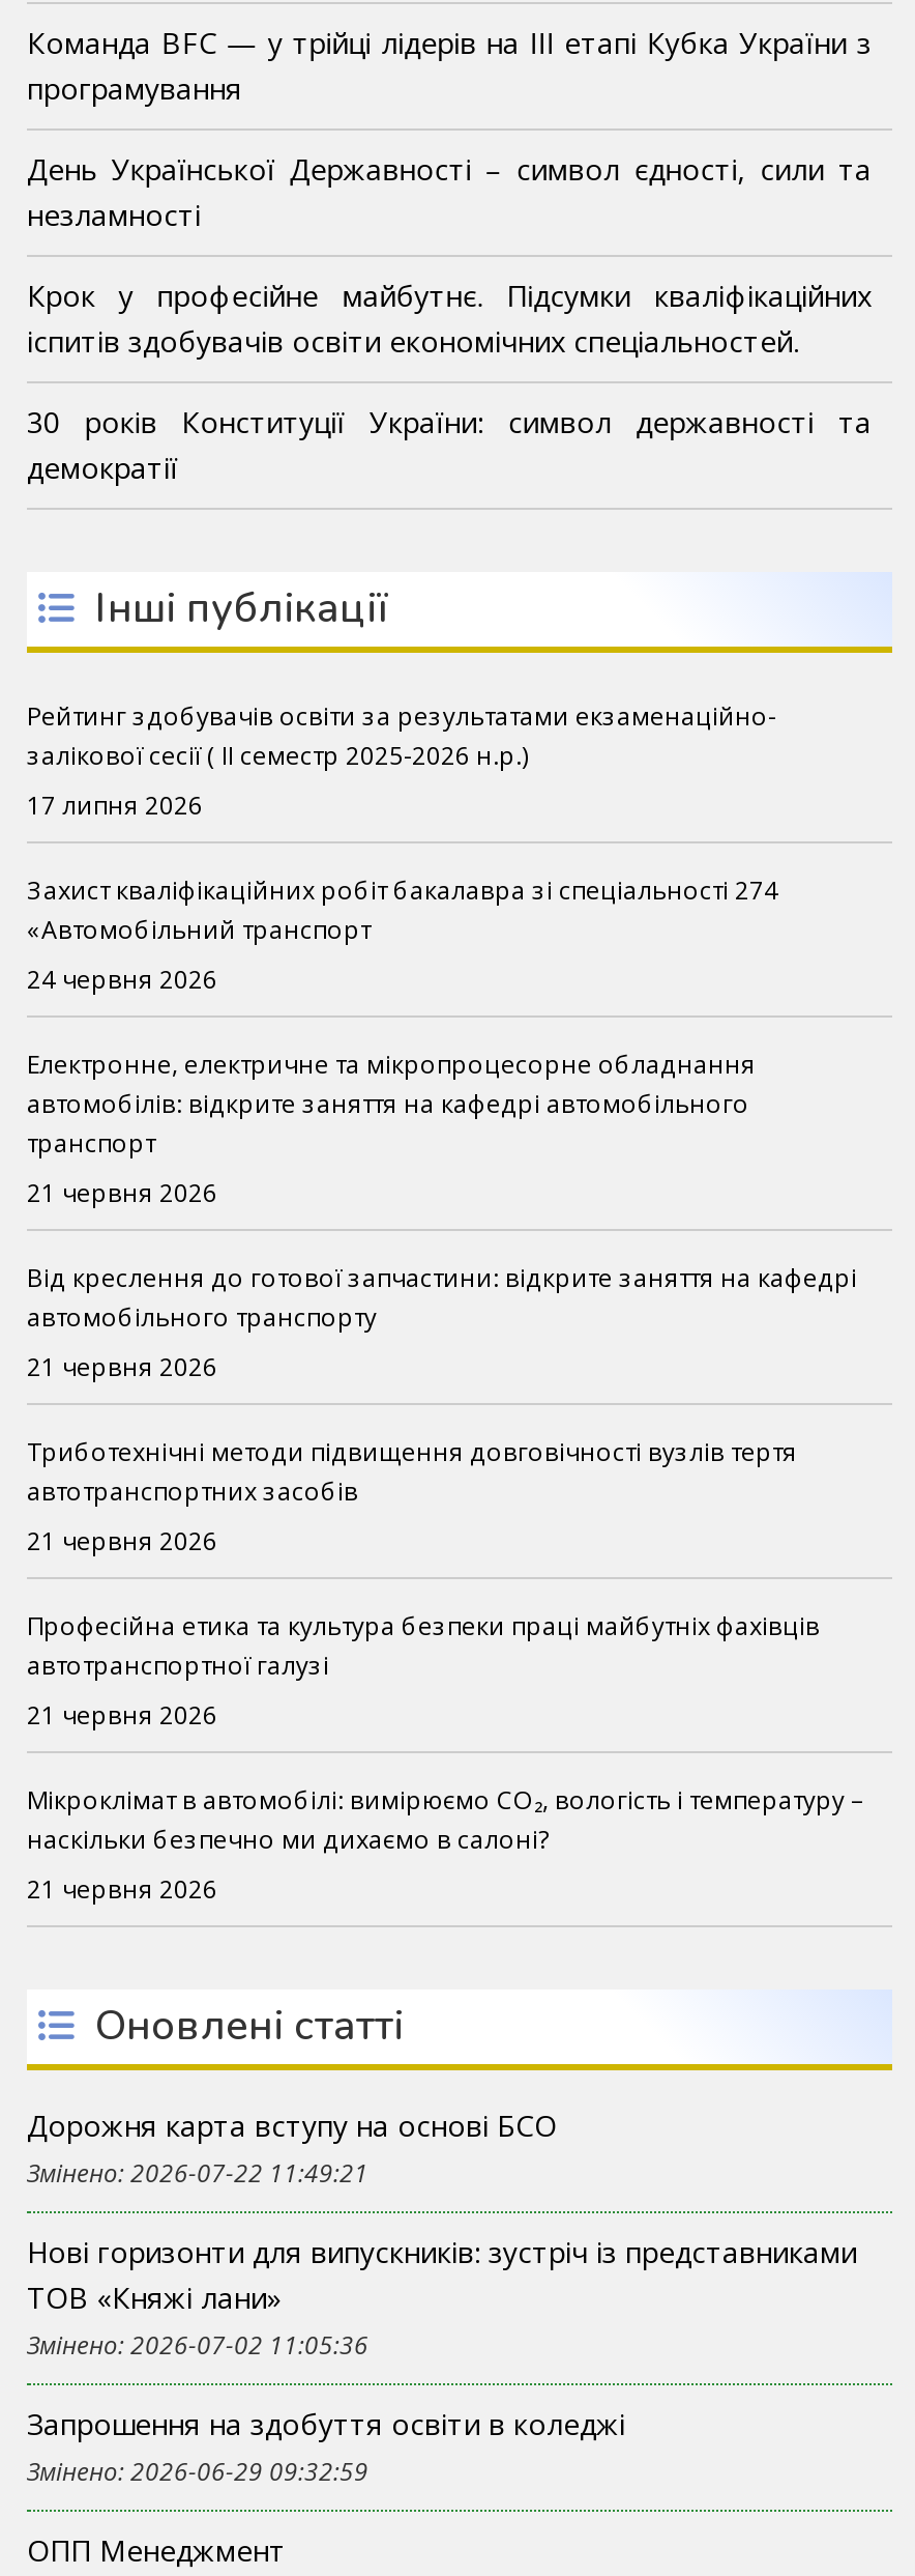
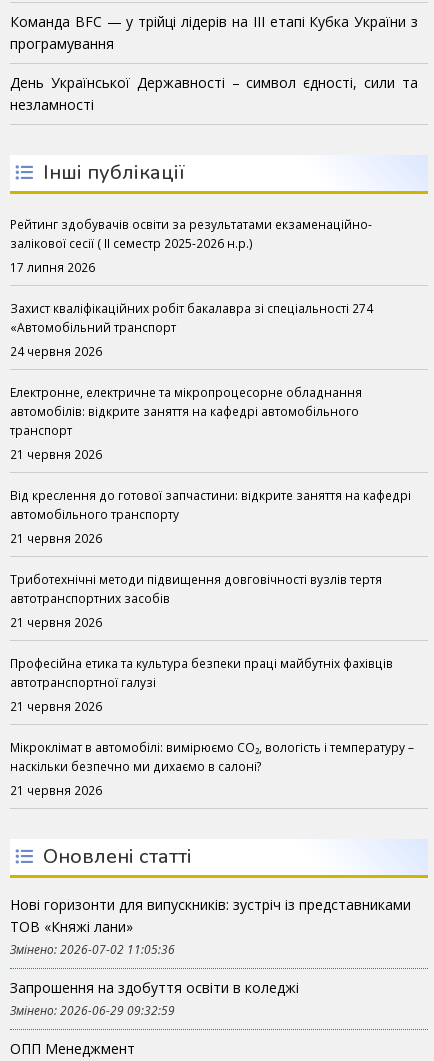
- Крок у професійне майбутнє. Підсумки кваліфікаційних
- іспитів здобувачів освіти економічних спеціальностей.
- 30 років Конституції України: символ державності та
- демократії

- Дорожня карта вступу на основі БСО
- Змінено: 2026-07-22 11:49:21
